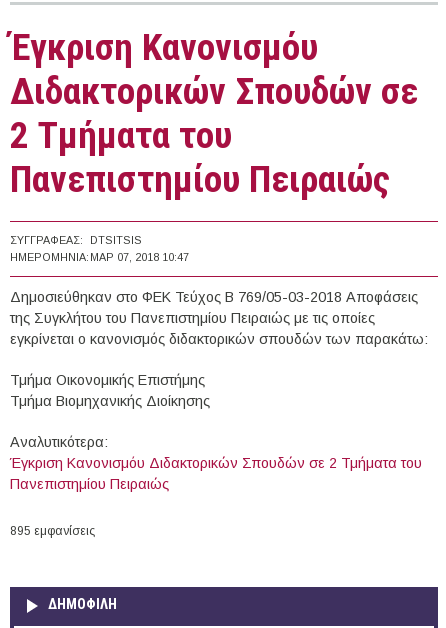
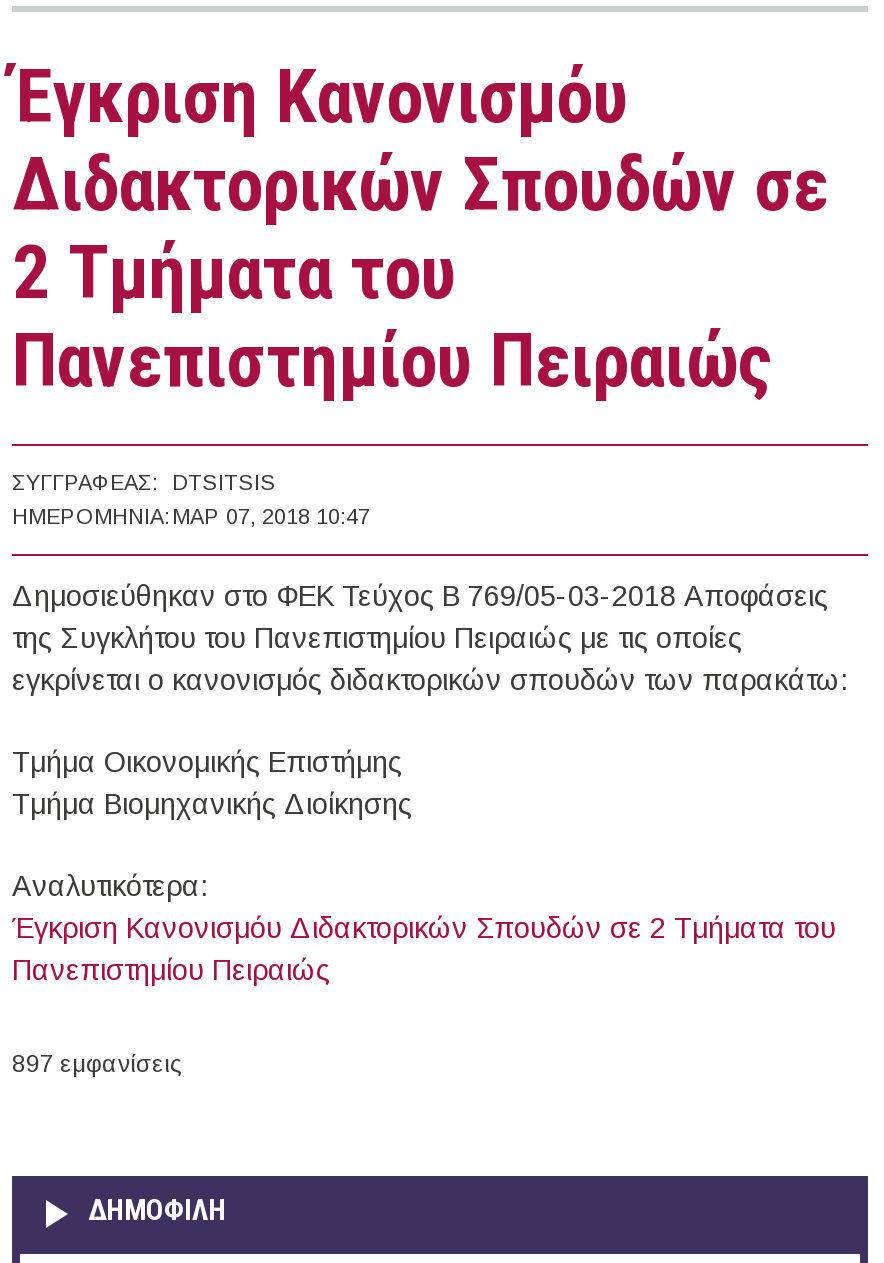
- 895 εμφανίσεις
+ 897 εμφανίσεις
